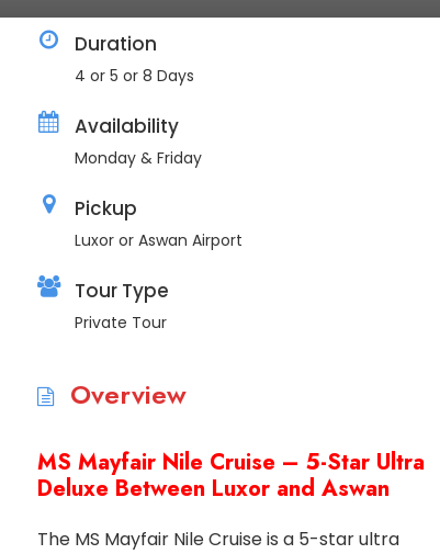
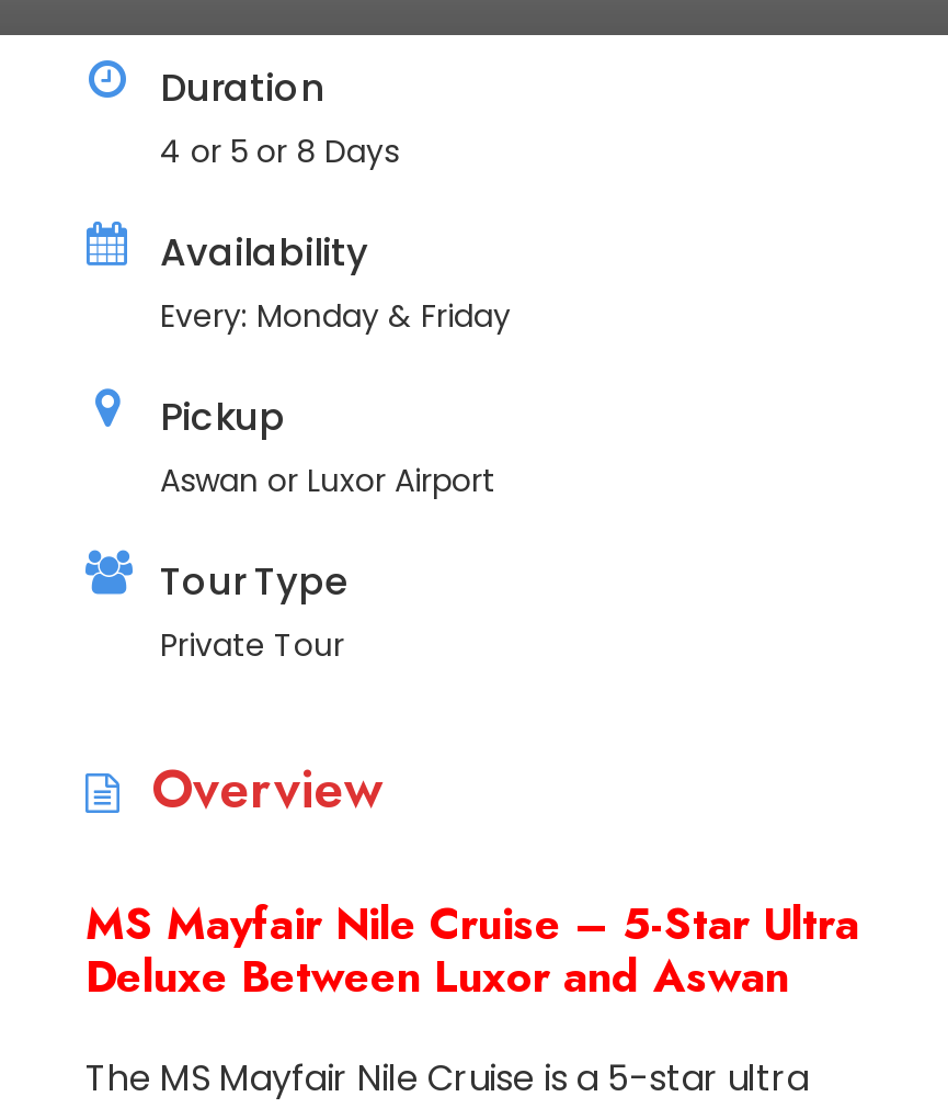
- Monday & Friday
+ Every: Monday & Friday

- Luxor or Aswan Airport
+ Aswan or Luxor Airport
